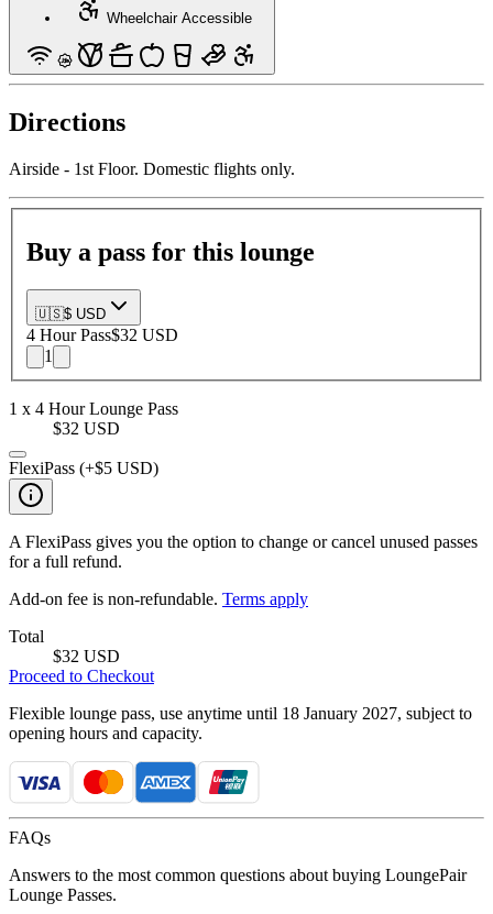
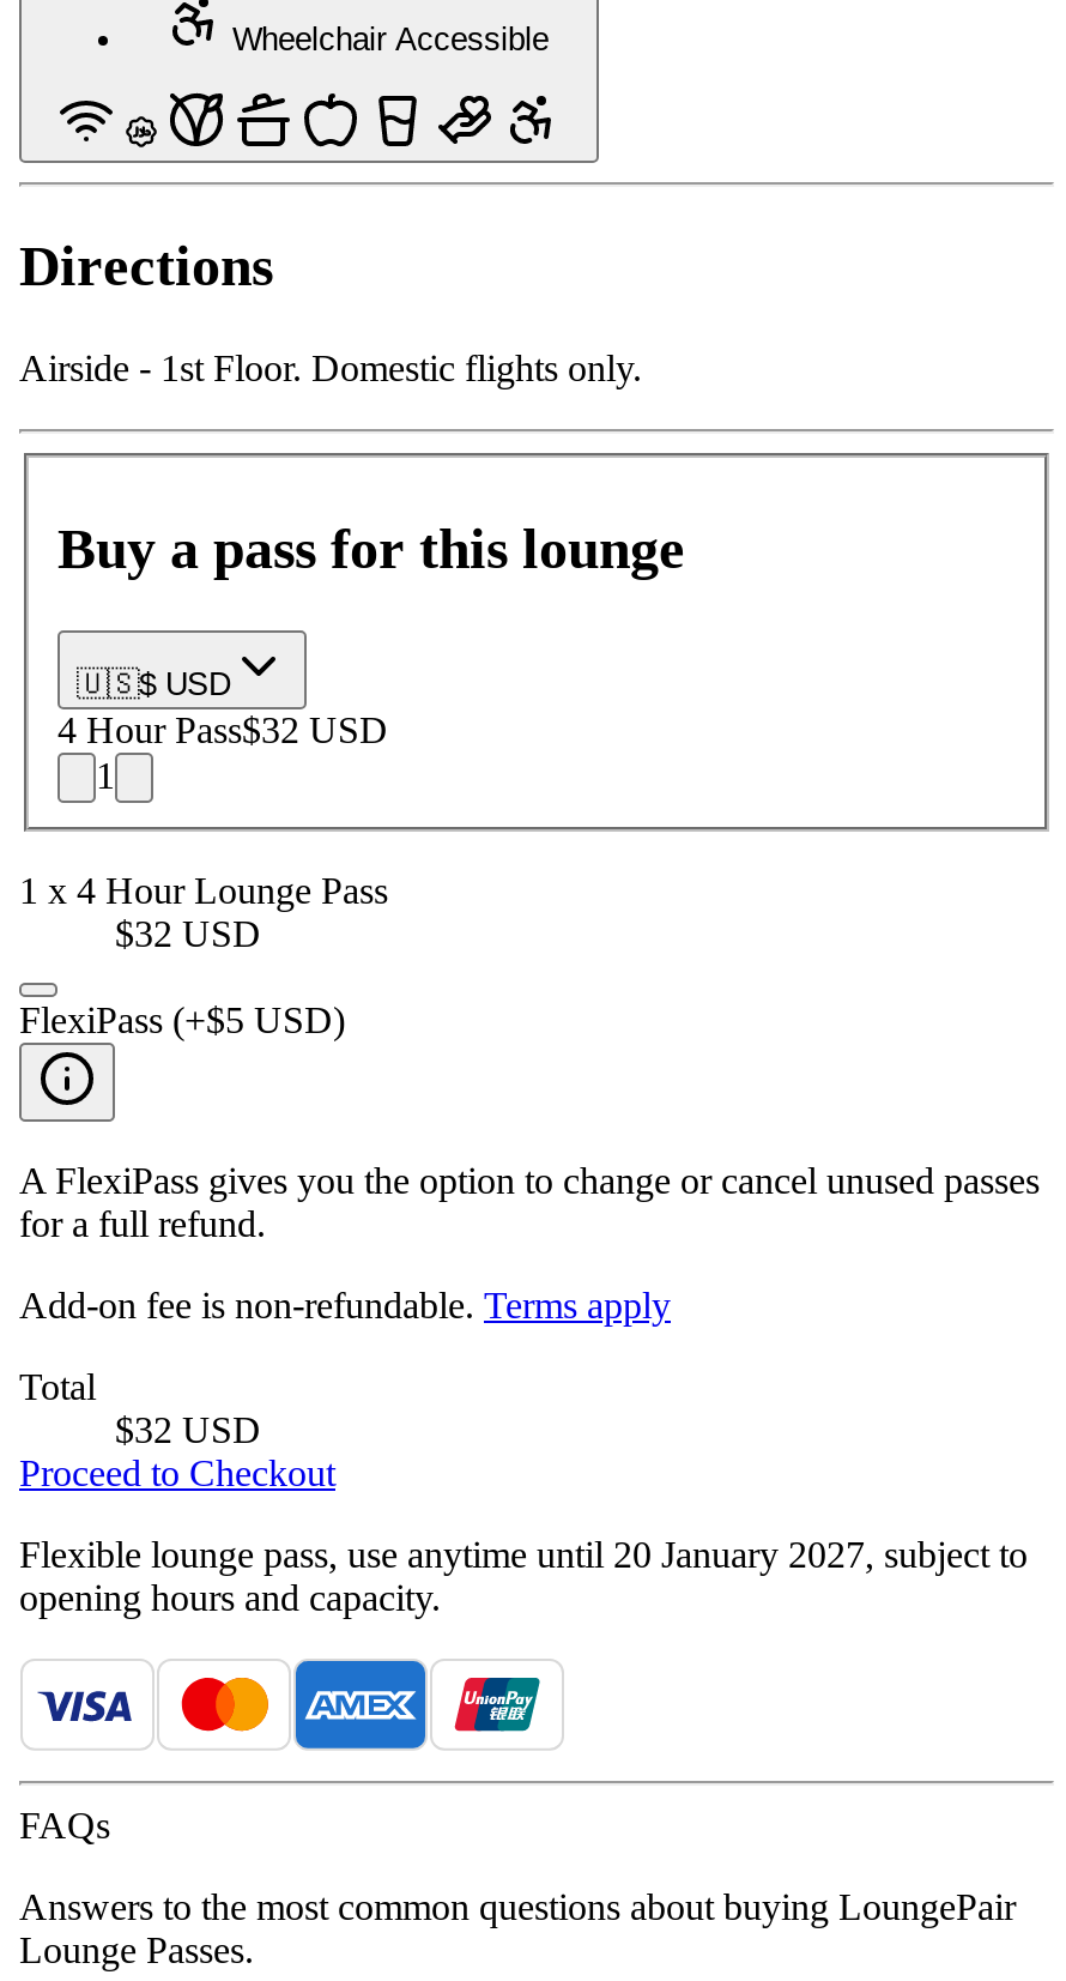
- Flexible lounge pass, use anytime until 18 January 2027, subject to
+ Flexible lounge pass, use anytime until 20 January 2027, subject to
